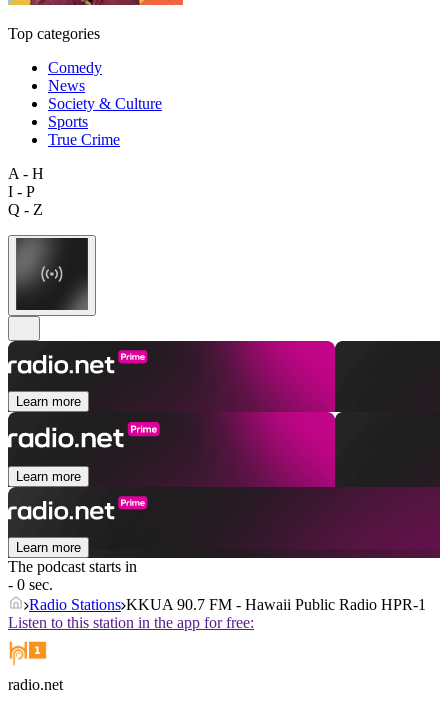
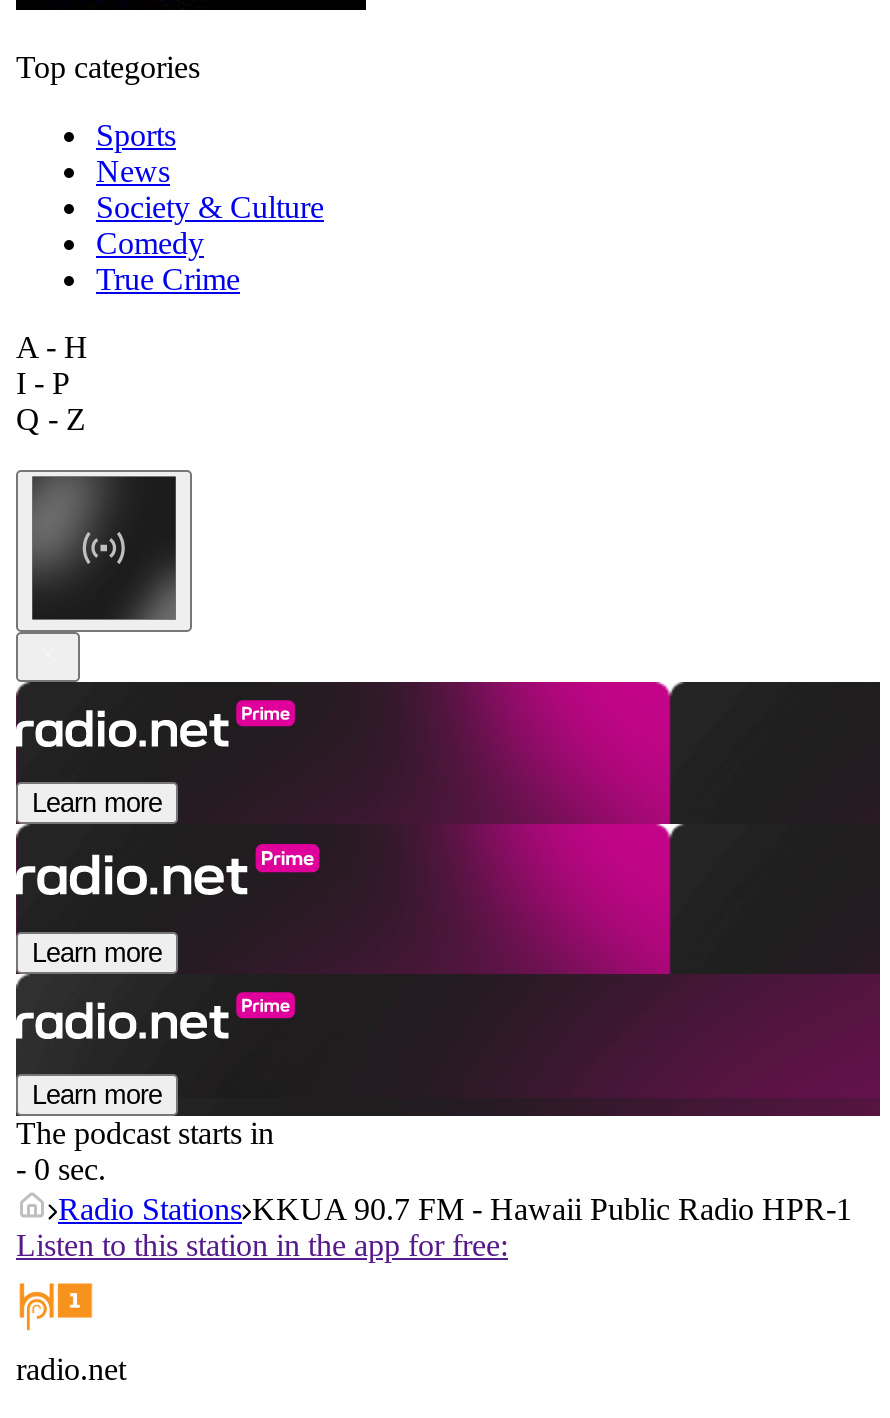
moved down: Comedy

moved up: Sports
